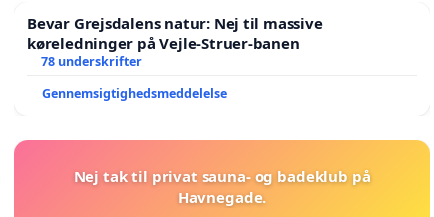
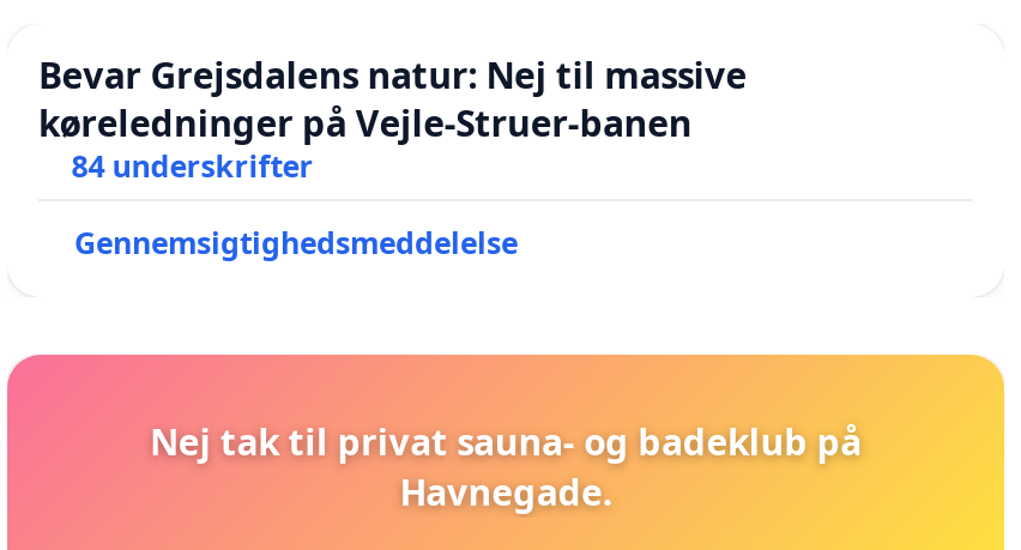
- 78 underskrifter
+ 84 underskrifter
